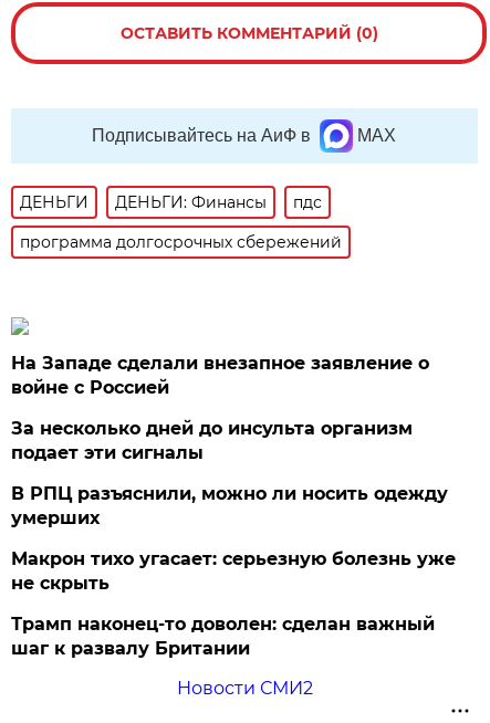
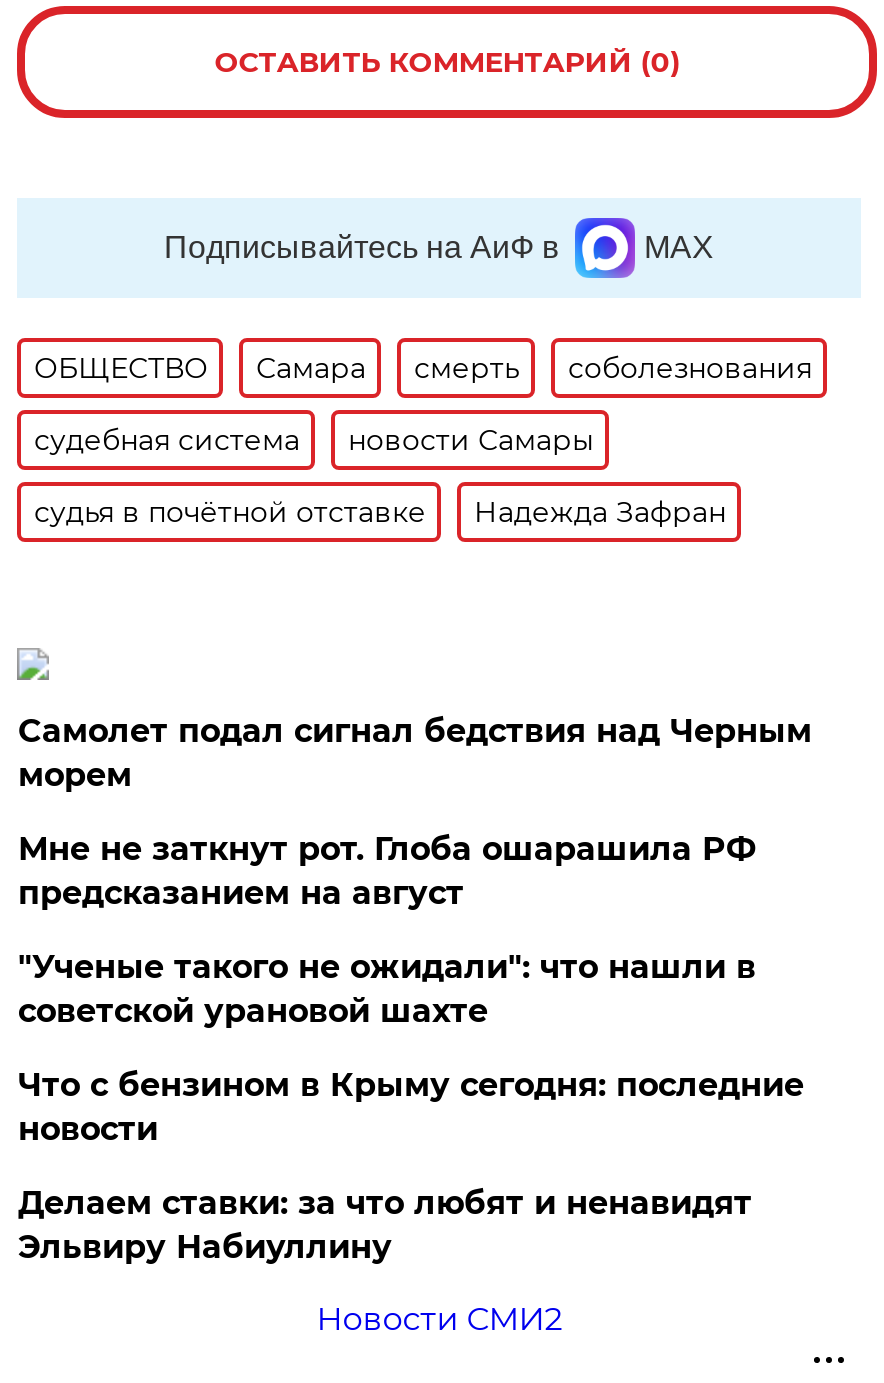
- ДЕНЬГИ
- ДЕНЬГИ: Финансы
- пдс
- программа долгосрочных сбережений
+ ОБЩЕСТВО
+ Самара
+ смерть
+ соболезнования
+ судебная система
+ новости Самары
+ судья в почётной отставке
+ Надежда Зафран

- На Западе сделали внезапное заявление о
- войне с Россией
- За несколько дней до инсульта организм
- подает эти сигналы
- В РПЦ разъяснили, можно ли носить одежду
- умерших
- Макрон тихо угасает: серьезную болезнь уже
- не скрыть
- Трамп наконец-то доволен: сделан важный
- шаг к развалу Британии
+ Самолет подал сигнал бедствия над Черным
+ морем
+ Мне не заткнут рот. Глоба ошарашила РФ
+ предсказанием на август
+ "Ученые такого не ожидали": что нашли в
+ советской урановой шахте
+ Что с бензином в Крыму сегодня: последние
+ новости
+ Делаем ставки: за что любят и ненавидят
+ Эльвиру Набиуллину
